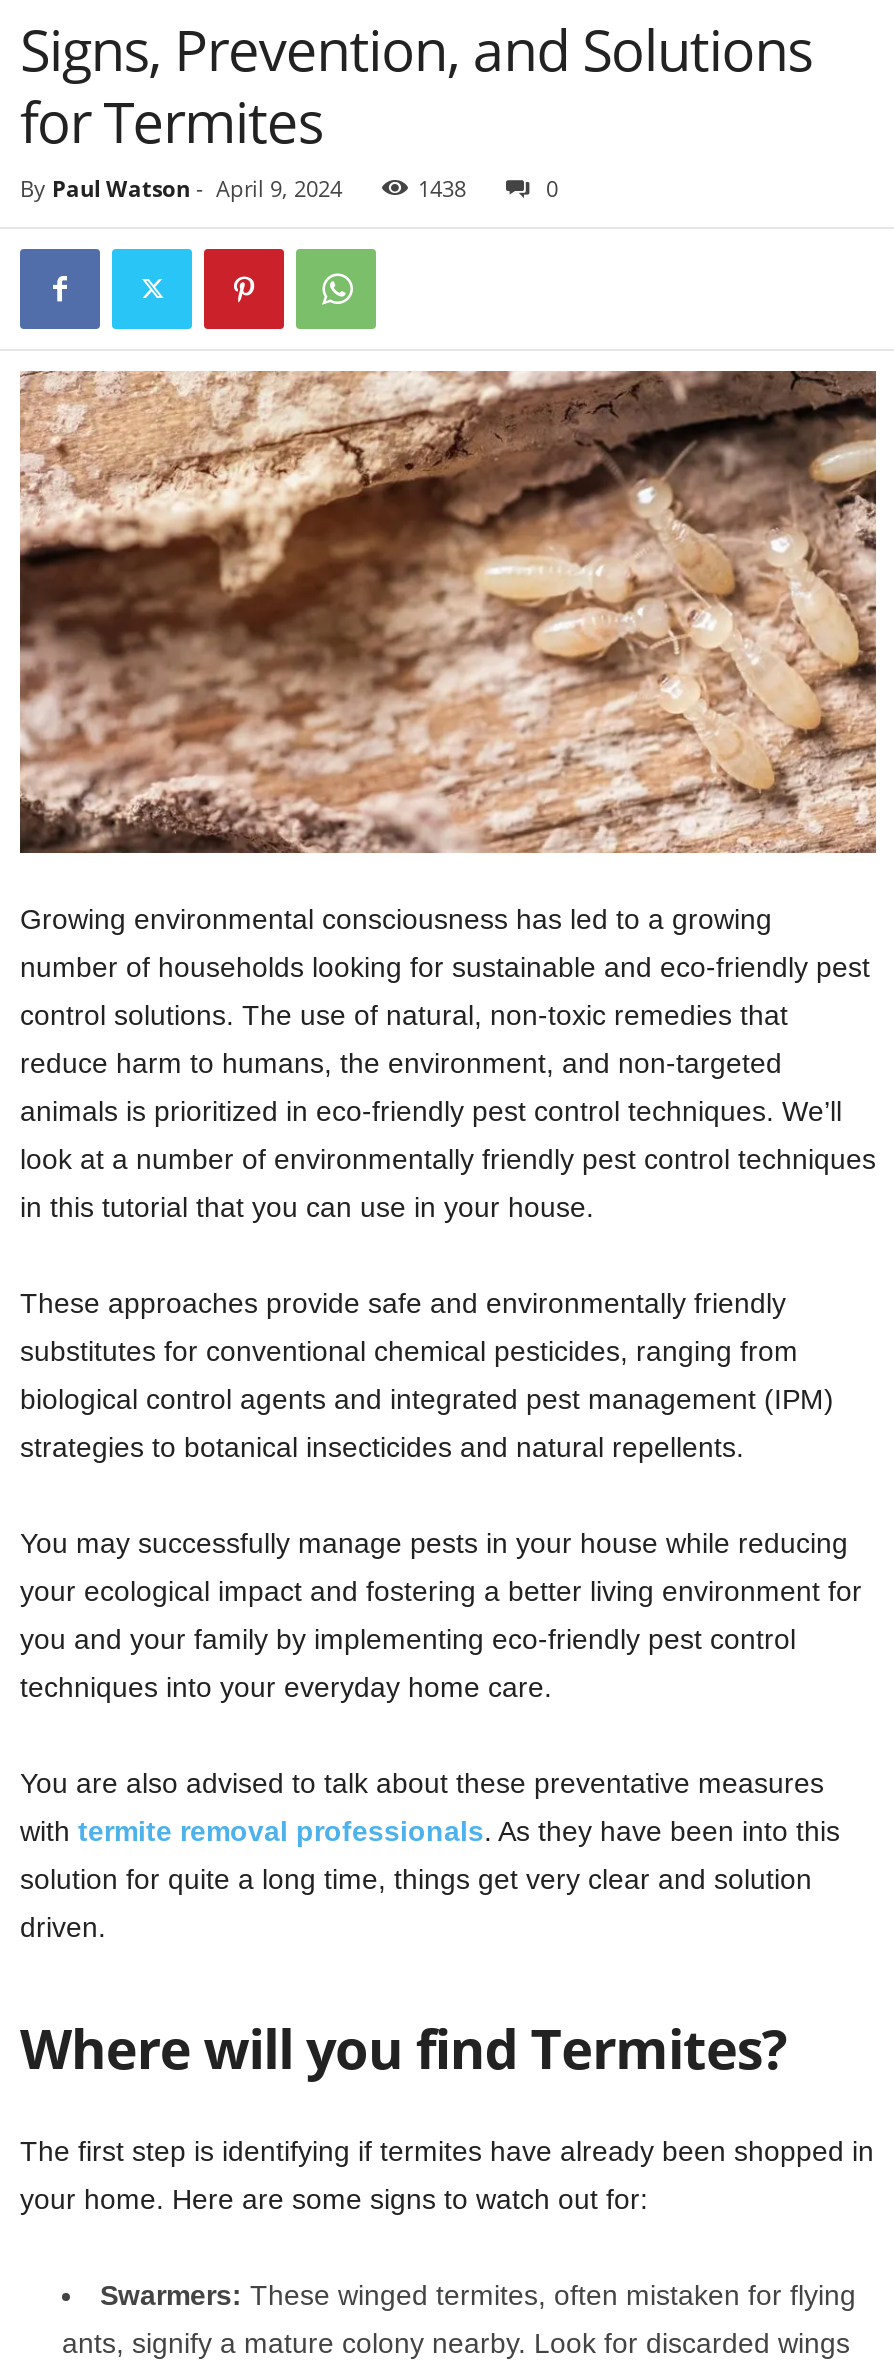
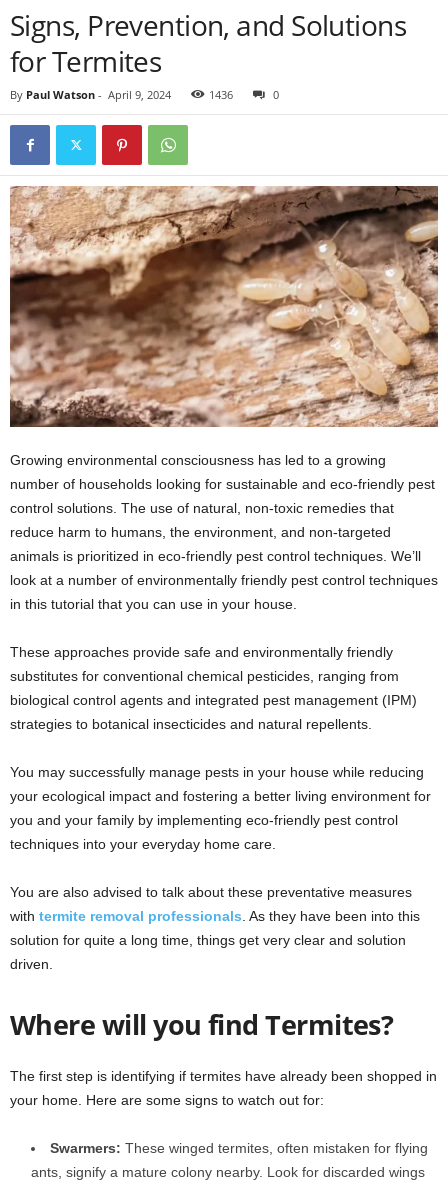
- 1438
+ 1436
